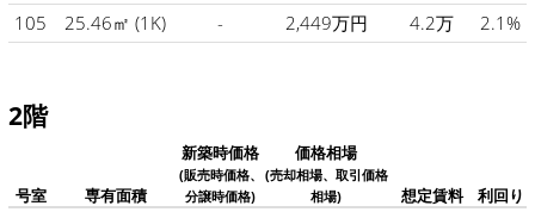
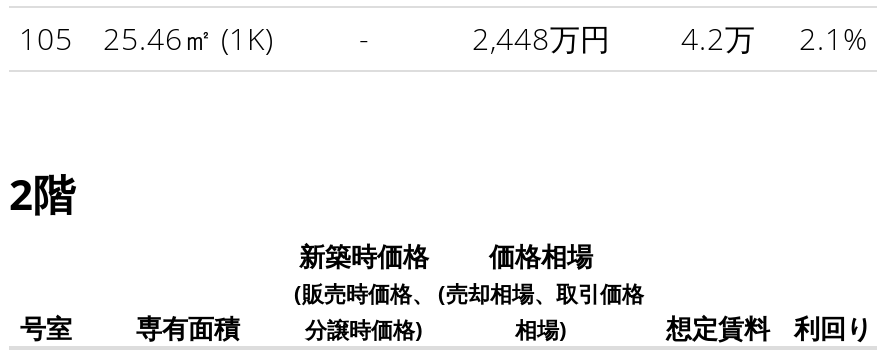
- 2,449万円 4.2万 2.1%
+ 2,448万円 4.2万 2.1%
